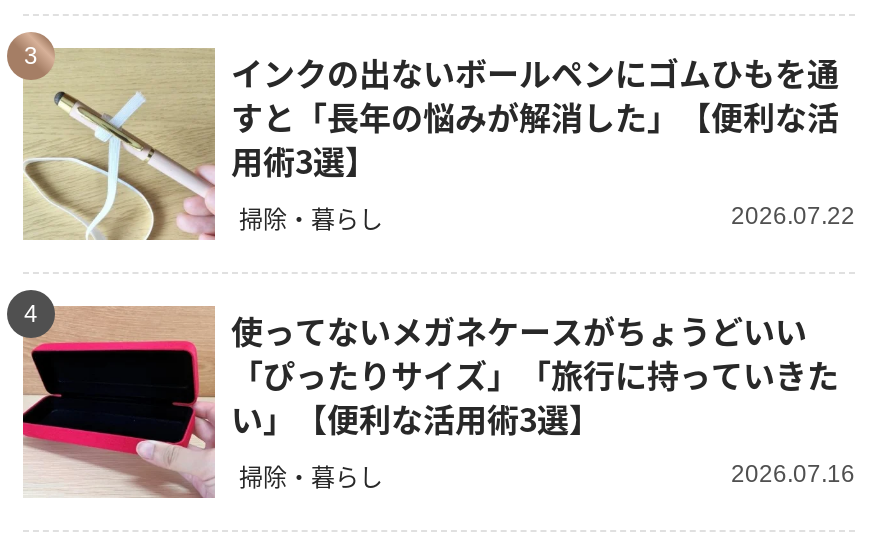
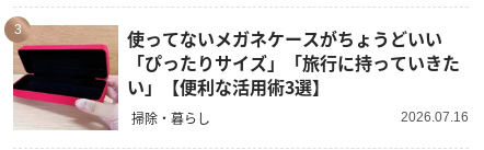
- [image]
- インクの出ないボールペンにゴムひもを通
- すと「長年の悩みが解消した」【便利な活
- 用術3選】
- 掃除・暮らし
- 2026.07.22

- 4
